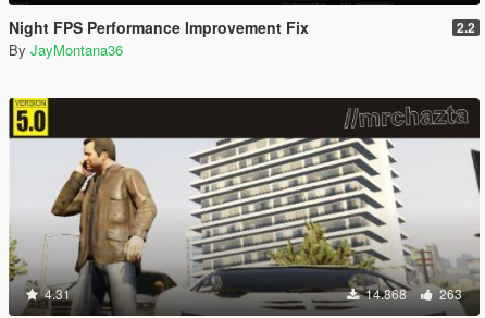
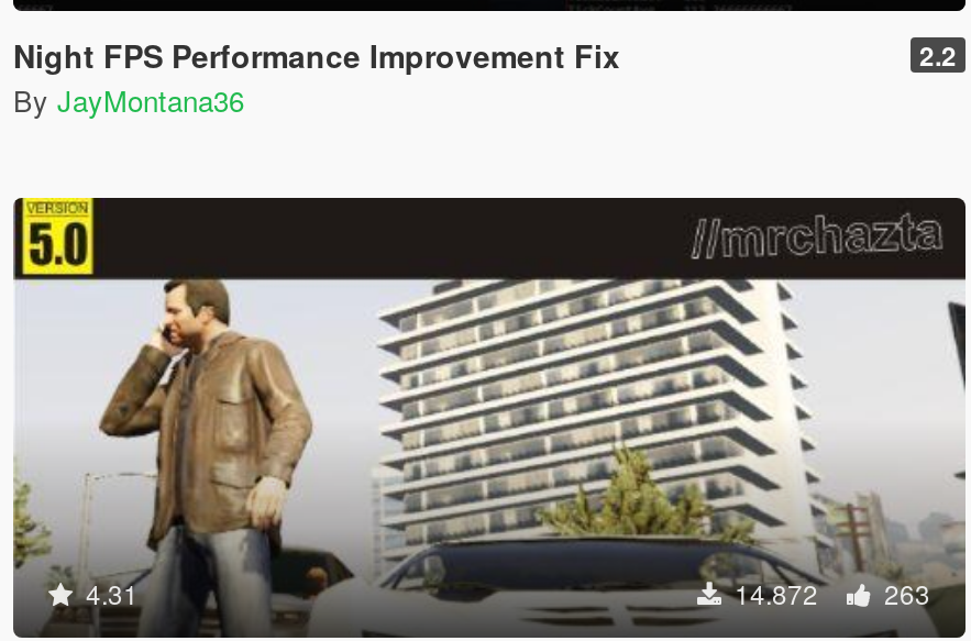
- 14.868 263
+ 14.872 263
